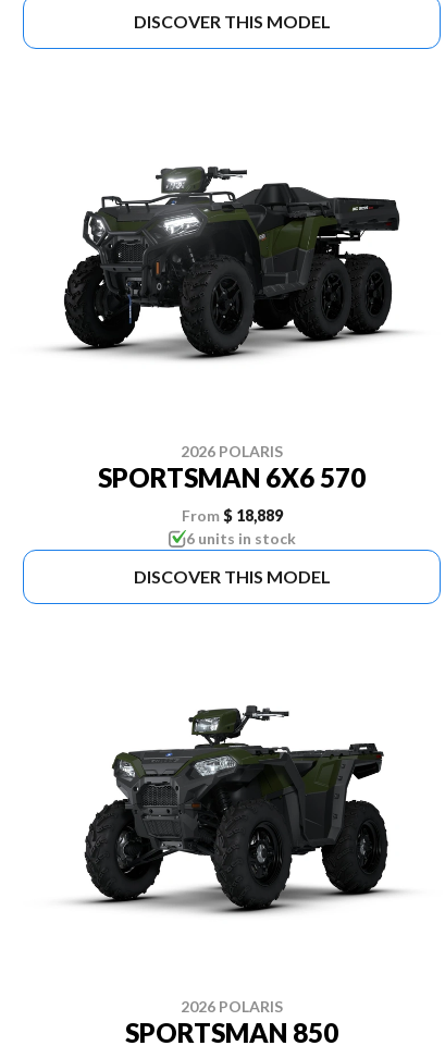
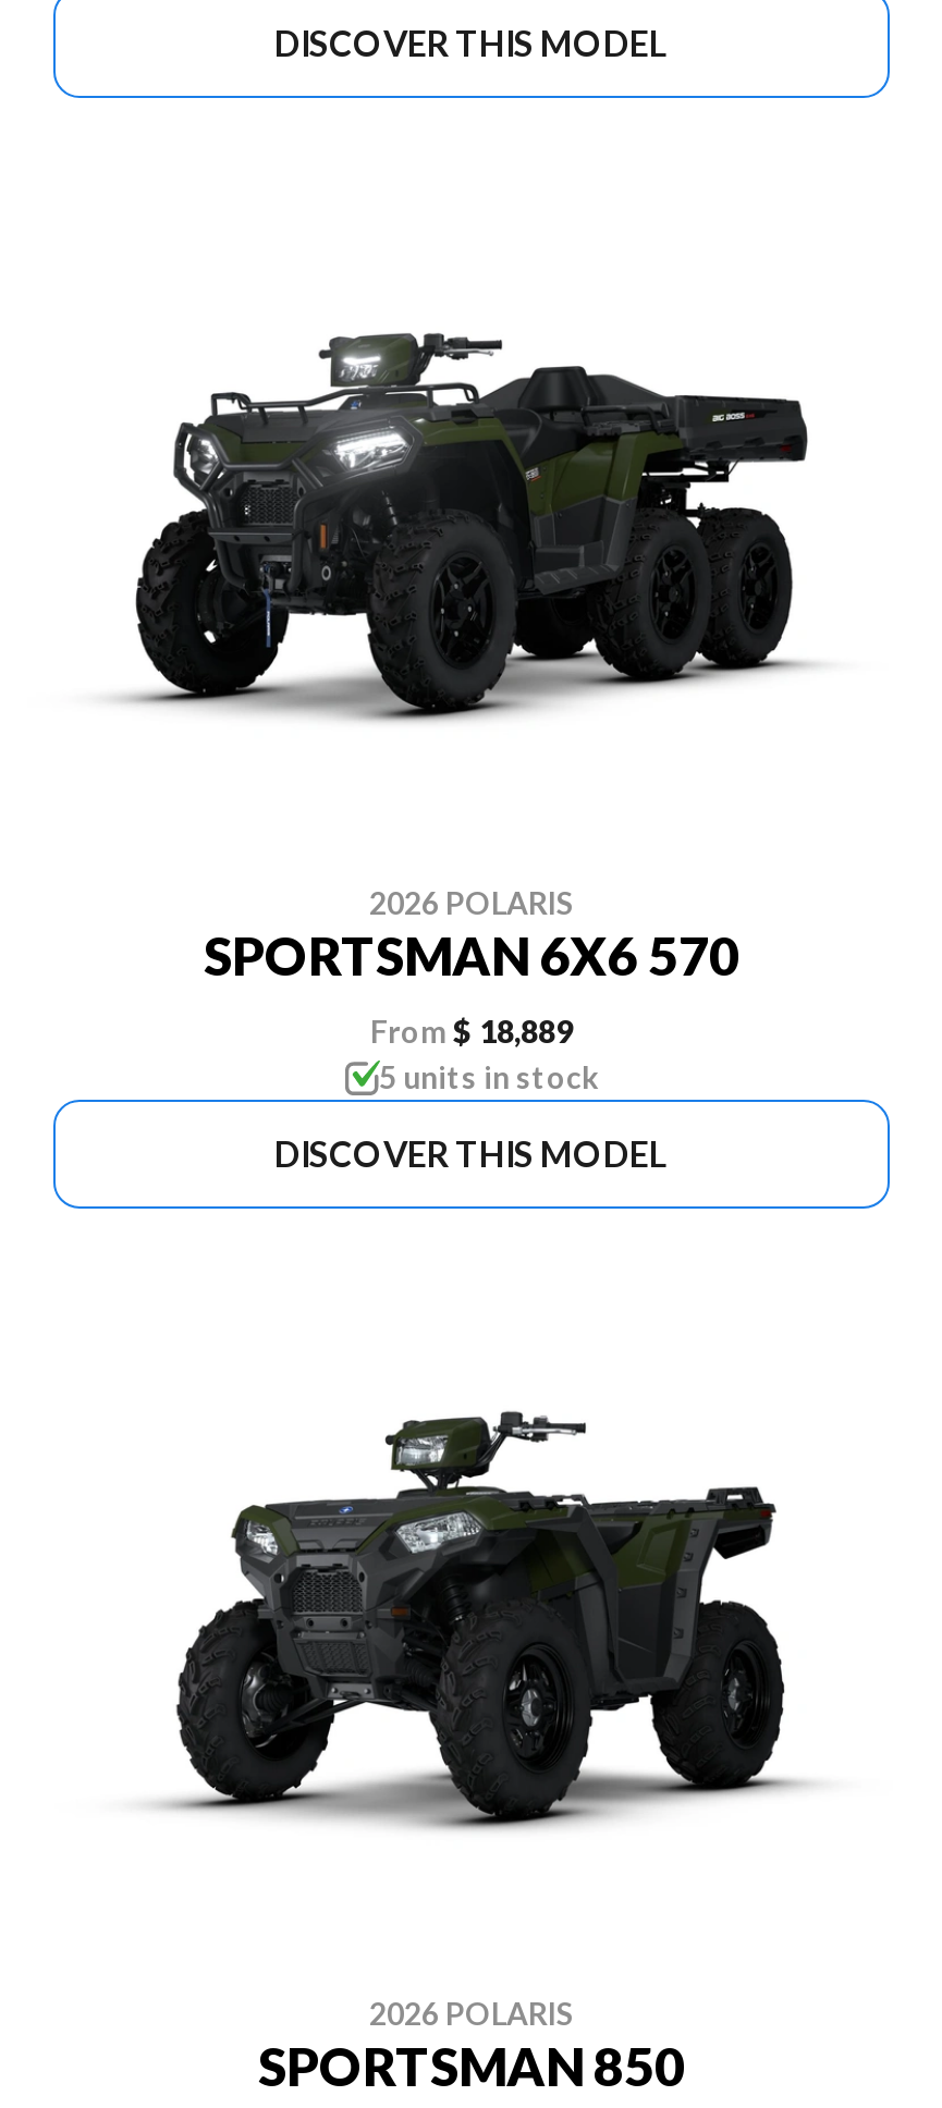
- 6 units in stock
+ 5 units in stock
